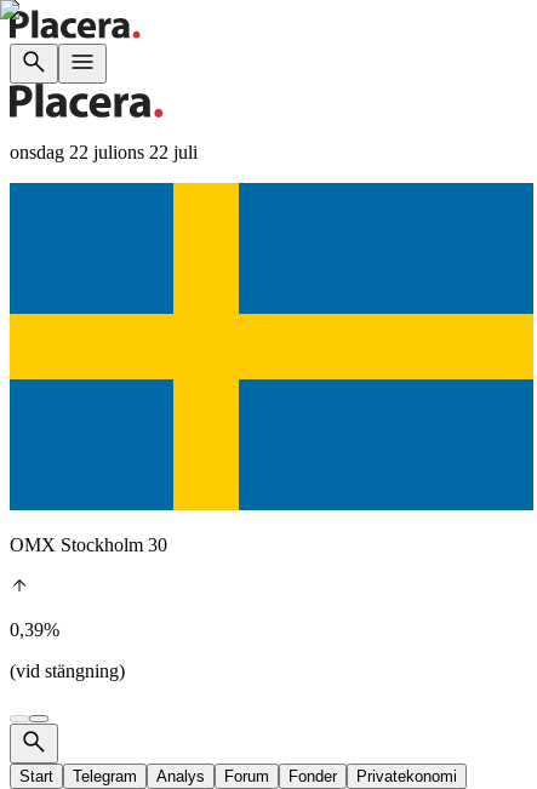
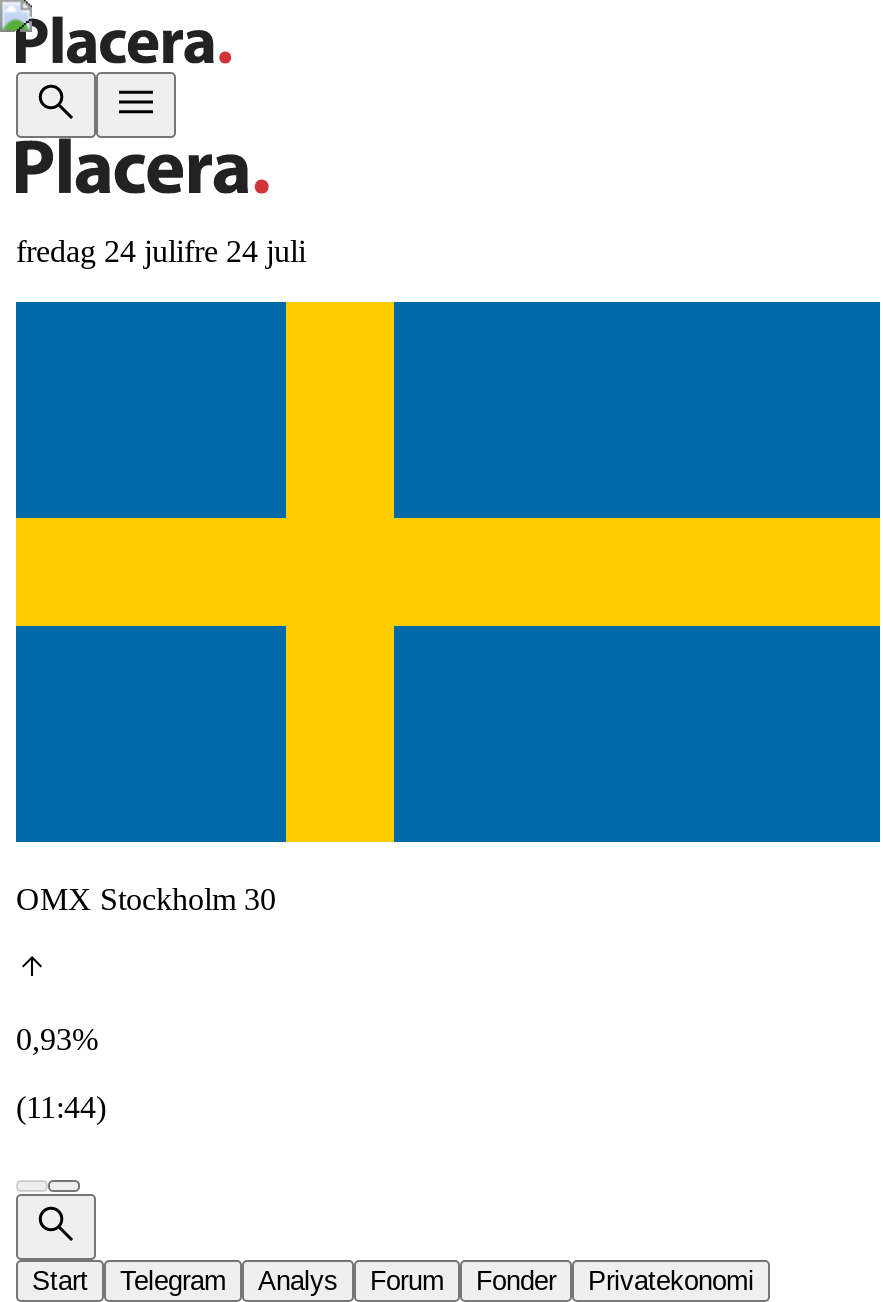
- onsdag 22 julions 22 juli
+ fredag 24 julifre 24 juli

- 0,39%
+ 0,93%

- (vid stängning)
+ (11:44)
